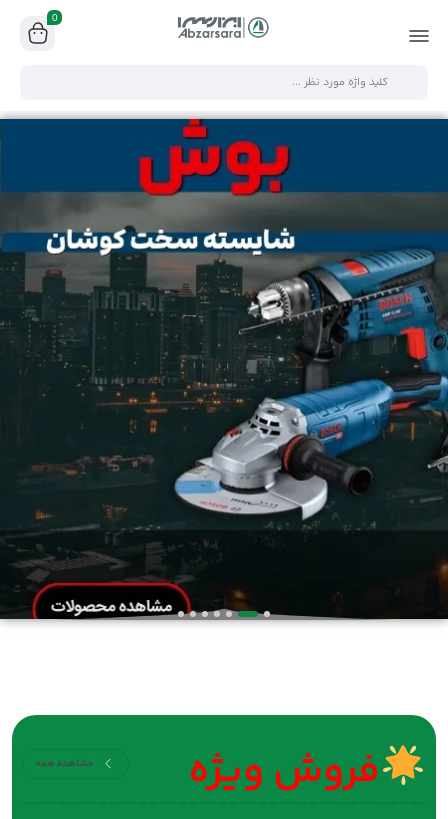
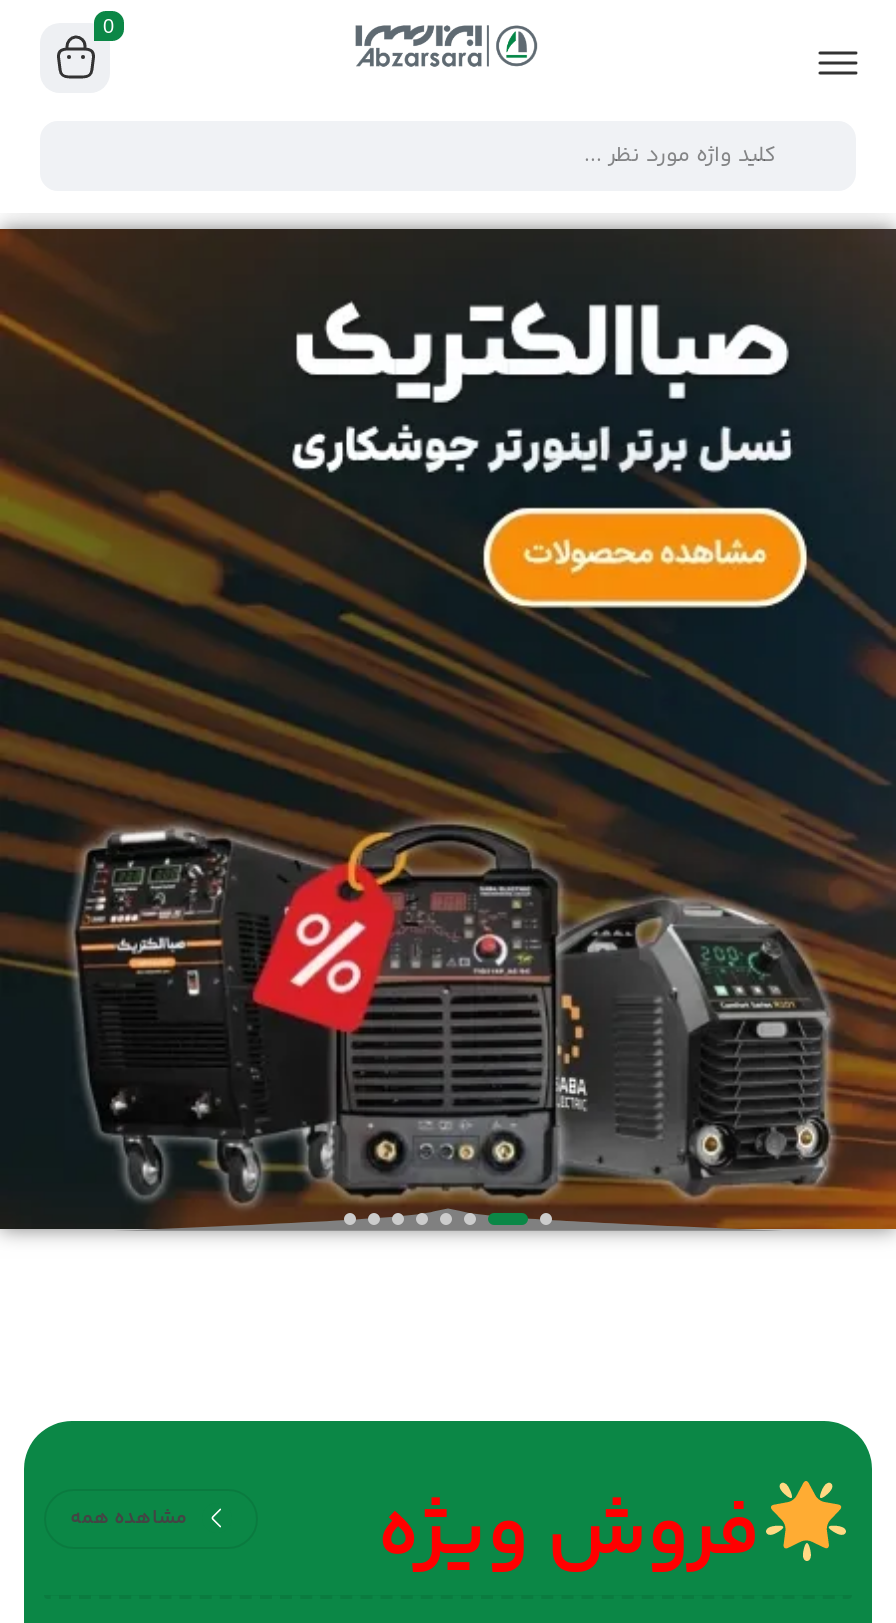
- [image]
+ [image]
